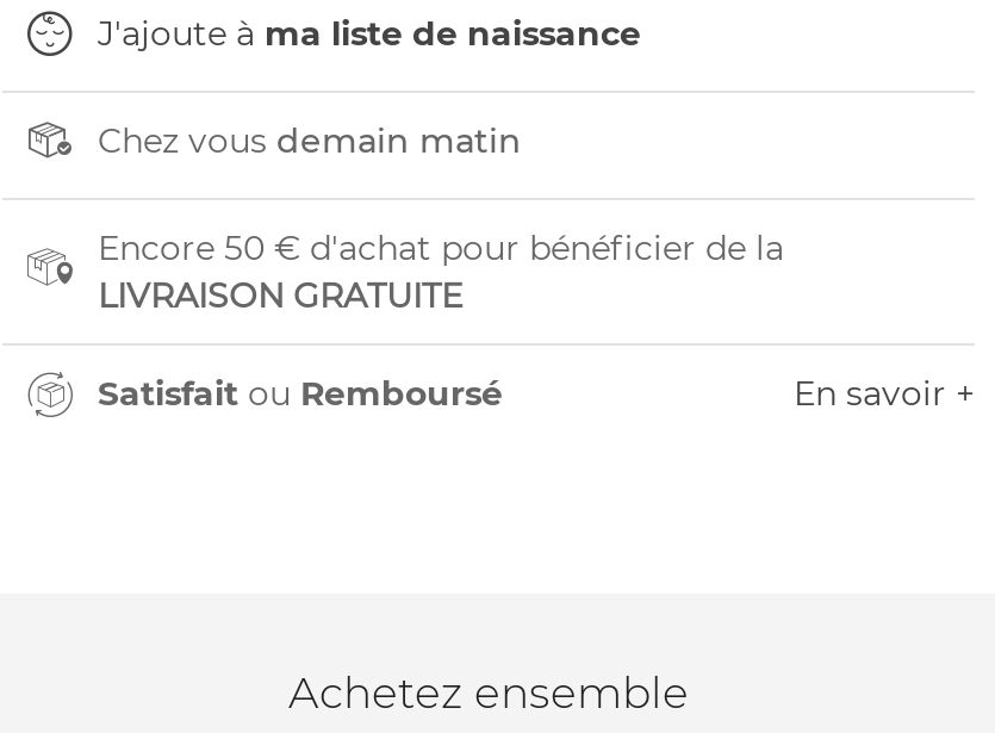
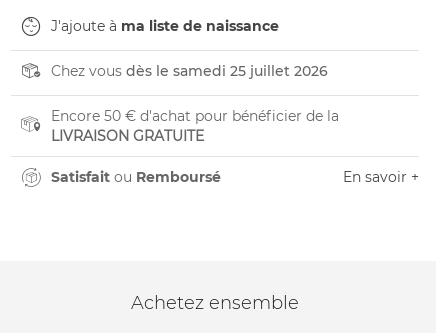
- Chez vous demain matin
+ Chez vous dès le samedi 25 juillet 2026
